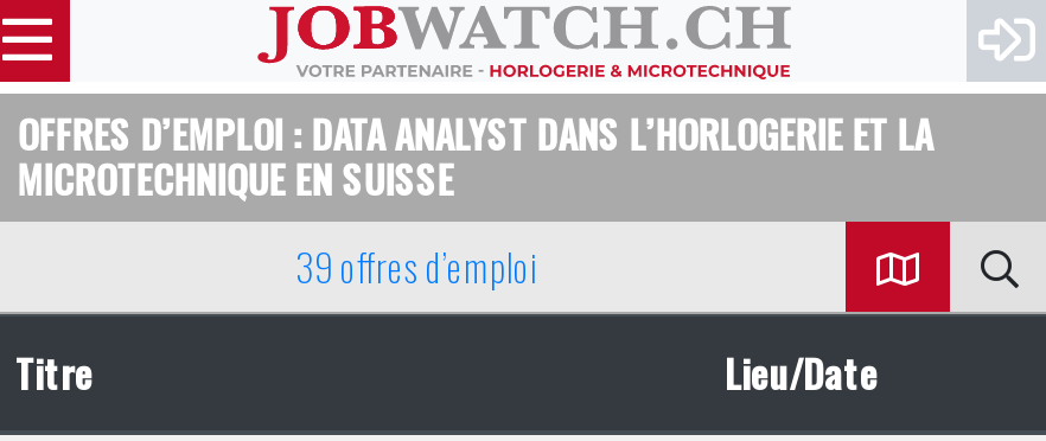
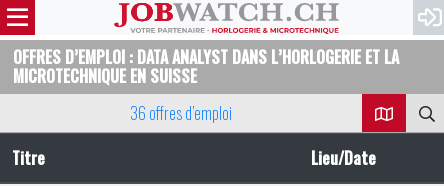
- 39 offres d’emploi
+ 36 offres d’emploi
